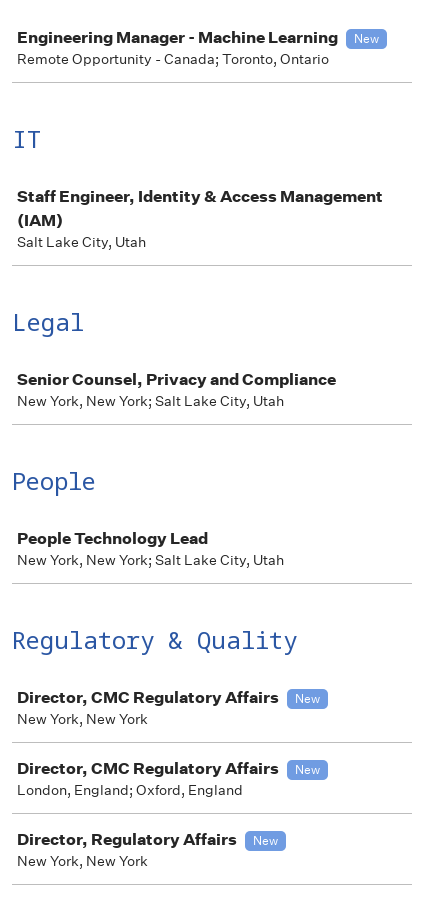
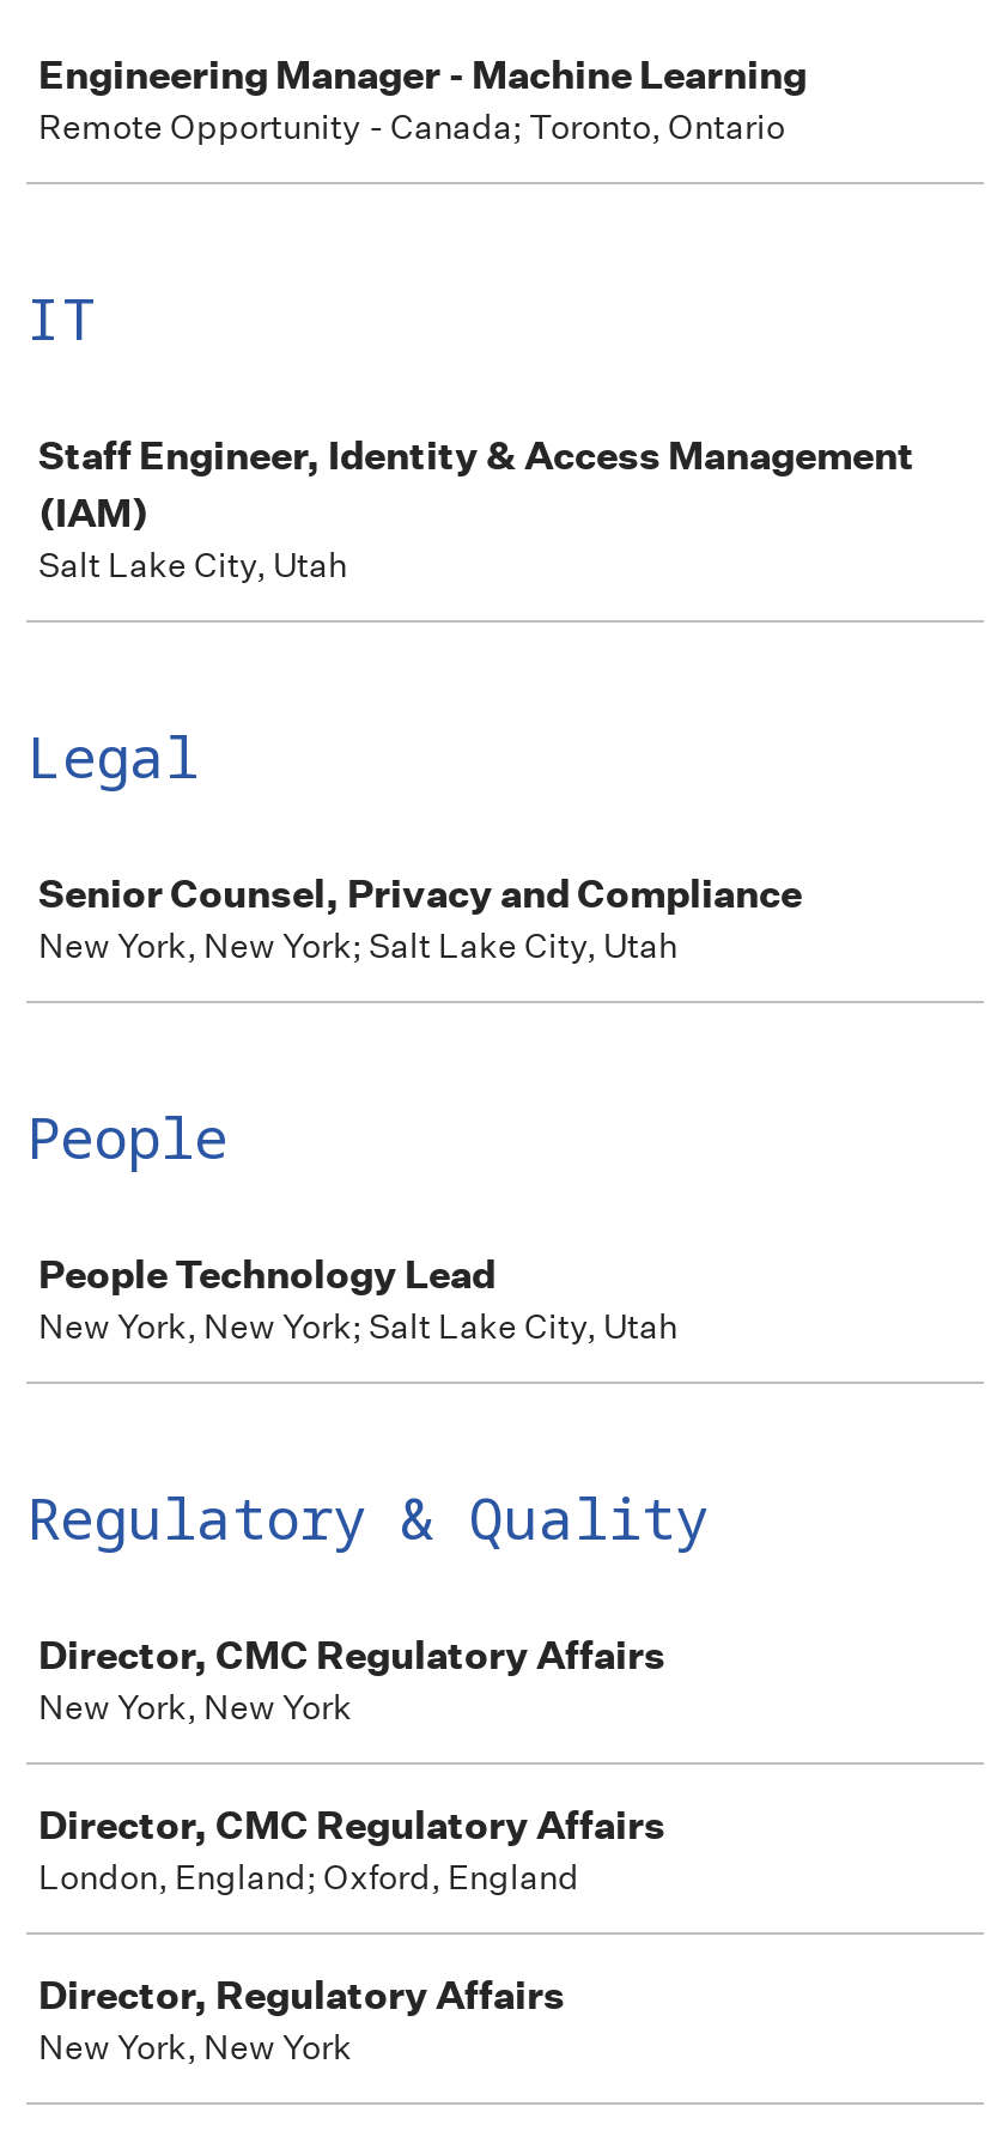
- New

- New

- New

- New
